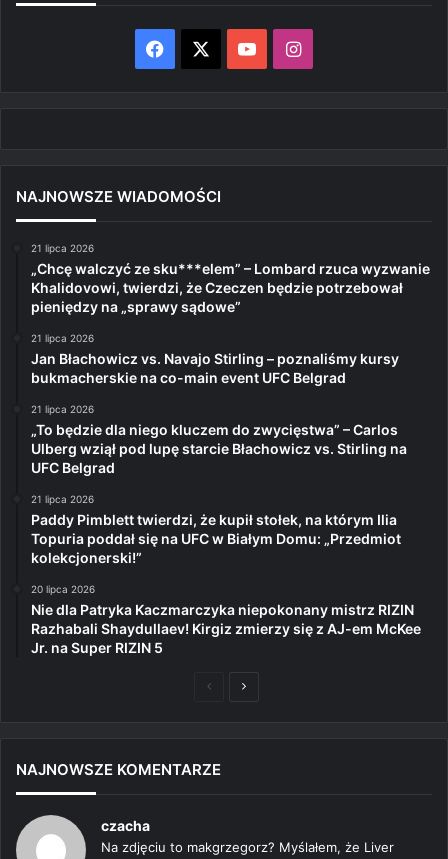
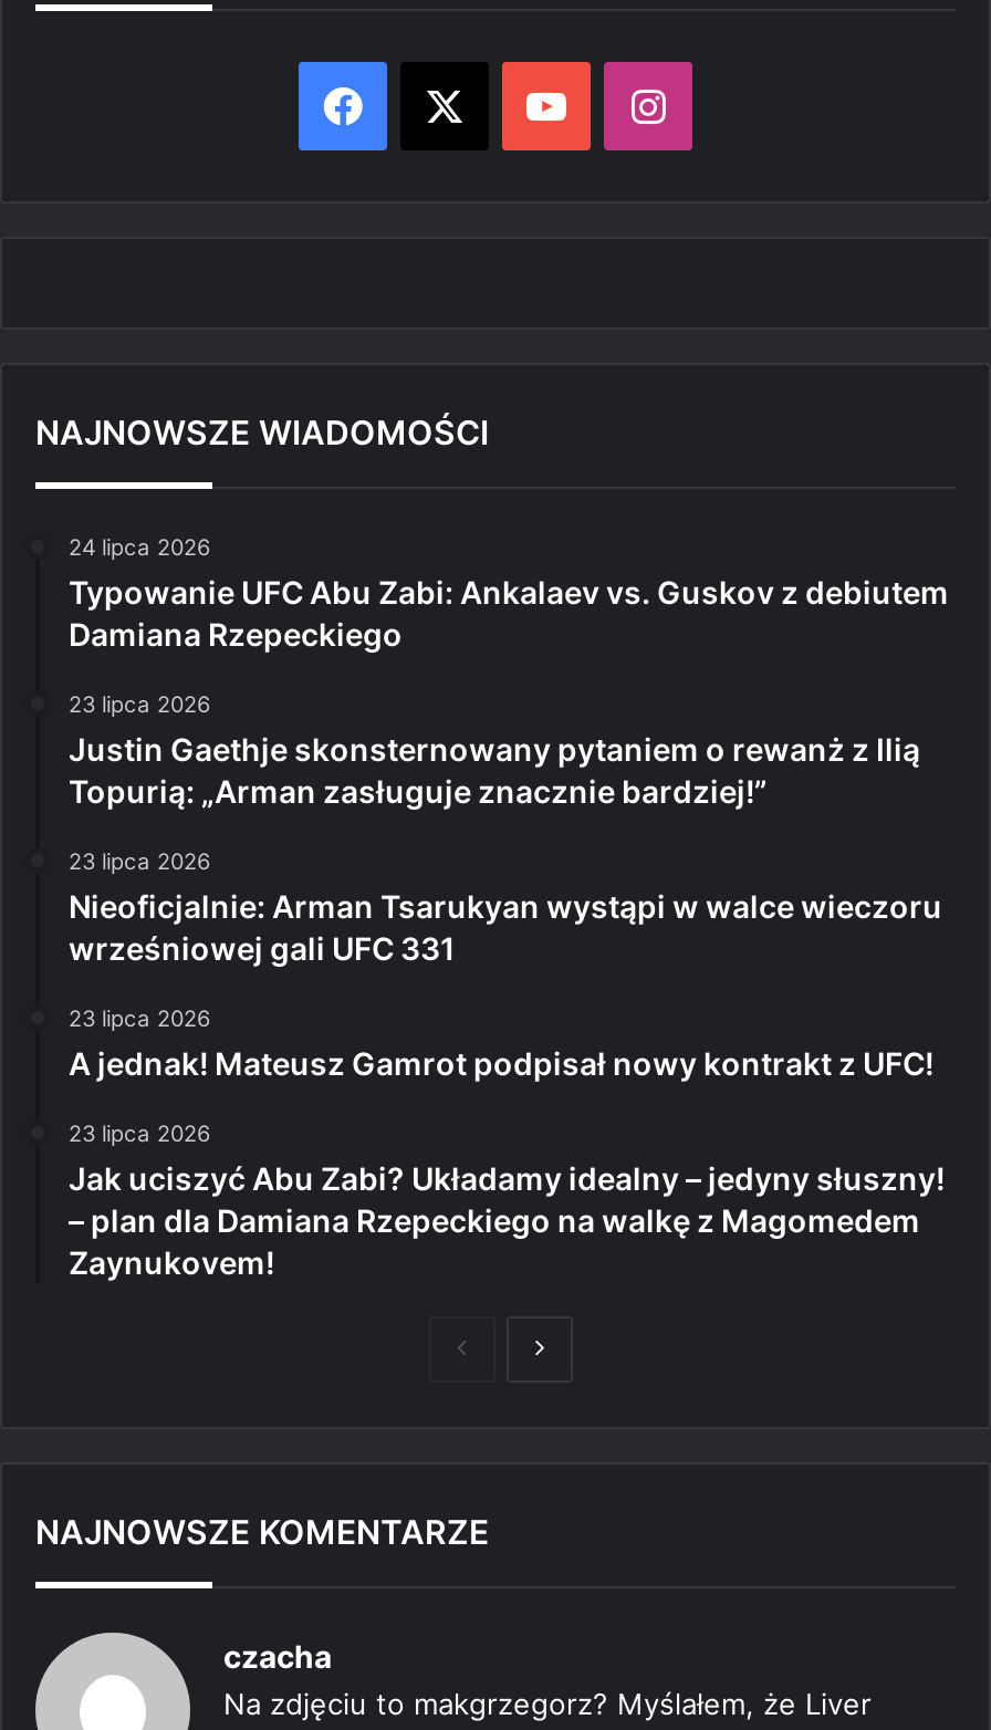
- 21 lipca 2026
- „Chcę walczyć ze sku***elem” – Lombard rzuca wyzwanie
- Khalidovowi, twierdzi, że Czeczen będzie potrzebował
- pieniędzy na „sprawy sądowe”
+ 24 lipca 2026
+ Typowanie UFC Abu Zabi: Ankalaev vs. Guskov z debiutem
+ Damiana Rzepeckiego

- 21 lipca 2026
- Jan Błachowicz vs. Navajo Stirling – poznaliśmy kursy
- bukmacherskie na co-main event UFC Belgrad
+ 23 lipca 2026
+ Justin Gaethje skonsternowany pytaniem o rewanż z Ilią
+ Topurią: „Arman zasługuje znacznie bardziej!”

- 21 lipca 2026
- „To będzie dla niego kluczem do zwycięstwa” – Carlos
- Ulberg wziął pod lupę starcie Błachowicz vs. Stirling na
- UFC Belgrad
+ 23 lipca 2026
+ Nieoficjalnie: Arman Tsarukyan wystąpi w walce wieczoru
+ wrześniowej gali UFC 331

- 21 lipca 2026
- Paddy Pimblett twierdzi, że kupił stołek, na którym Ilia
- Topuria poddał się na UFC w Białym Domu: „Przedmiot
- kolekcjonerski!”
+ 23 lipca 2026
+ A jednak! Mateusz Gamrot podpisał nowy kontrakt z UFC!

- 20 lipca 2026
- Nie dla Patryka Kaczmarczyka niepokonany mistrz RIZIN
- Razhabali Shaydullaev! Kirgiz zmierzy się z AJ-em McKee
- Jr. na Super RIZIN 5
+ 23 lipca 2026
+ Jak uciszyć Abu Zabi? Układamy idealny – jedyny słuszny!
+ – plan dla Damiana Rzepeckiego na walkę z Magomedem
+ Zaynukovem!
